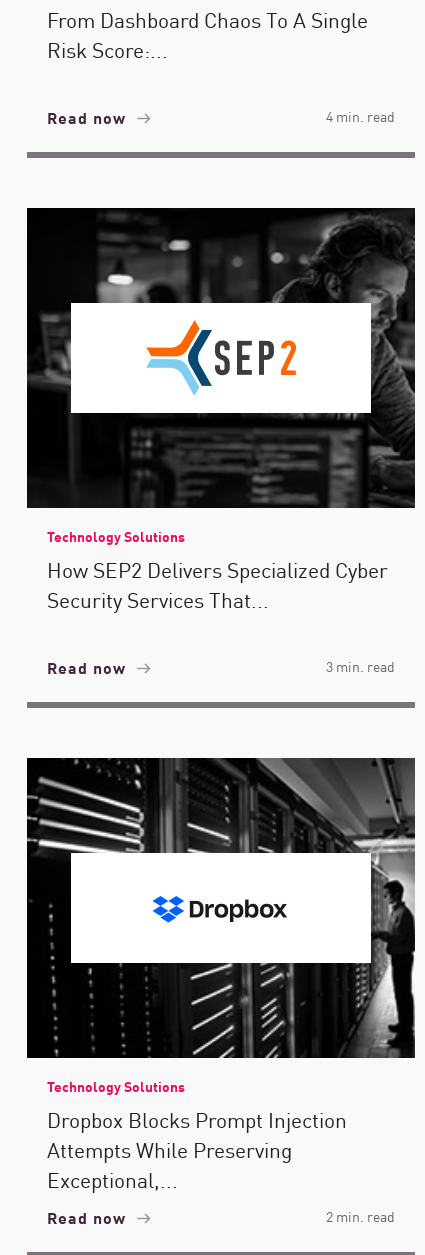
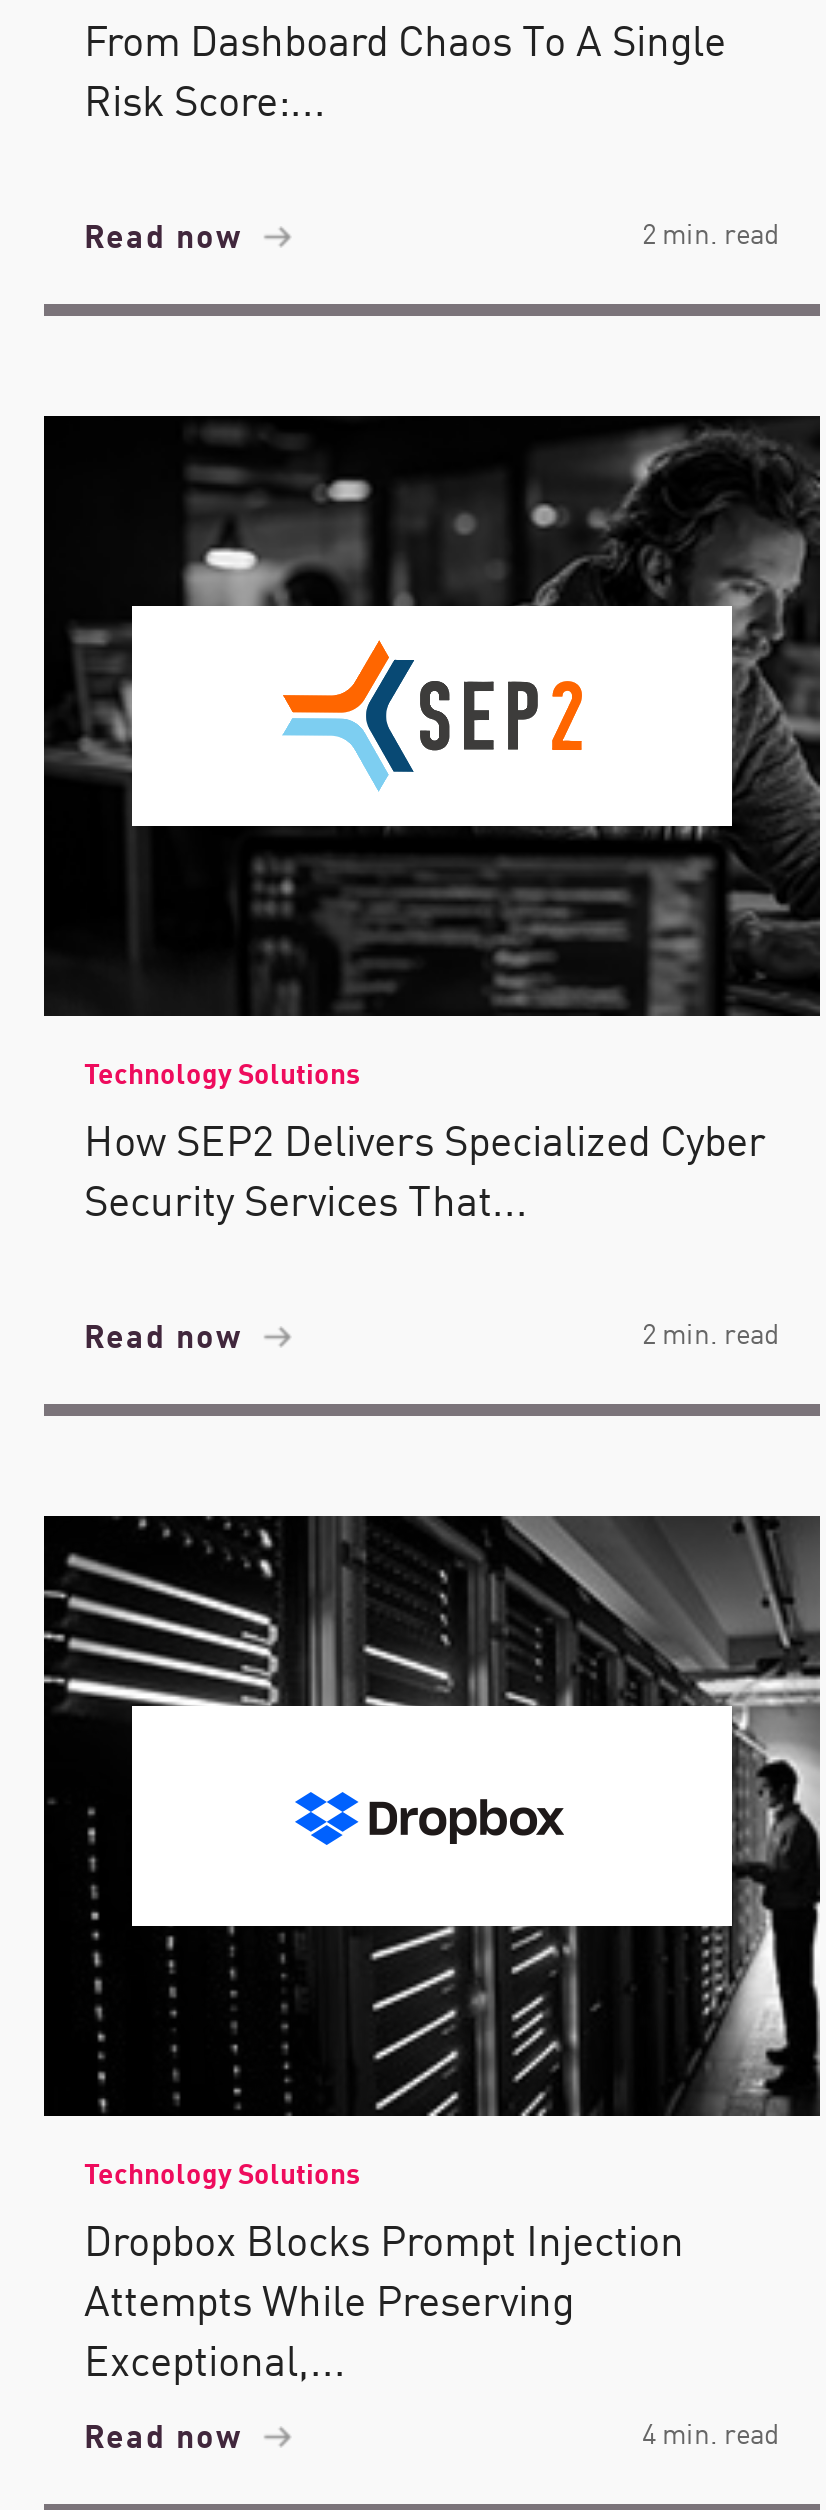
- 4 min. read
+ 2 min. read

- 3 min. read
+ 2 min. read

- 2 min. read
+ 4 min. read
